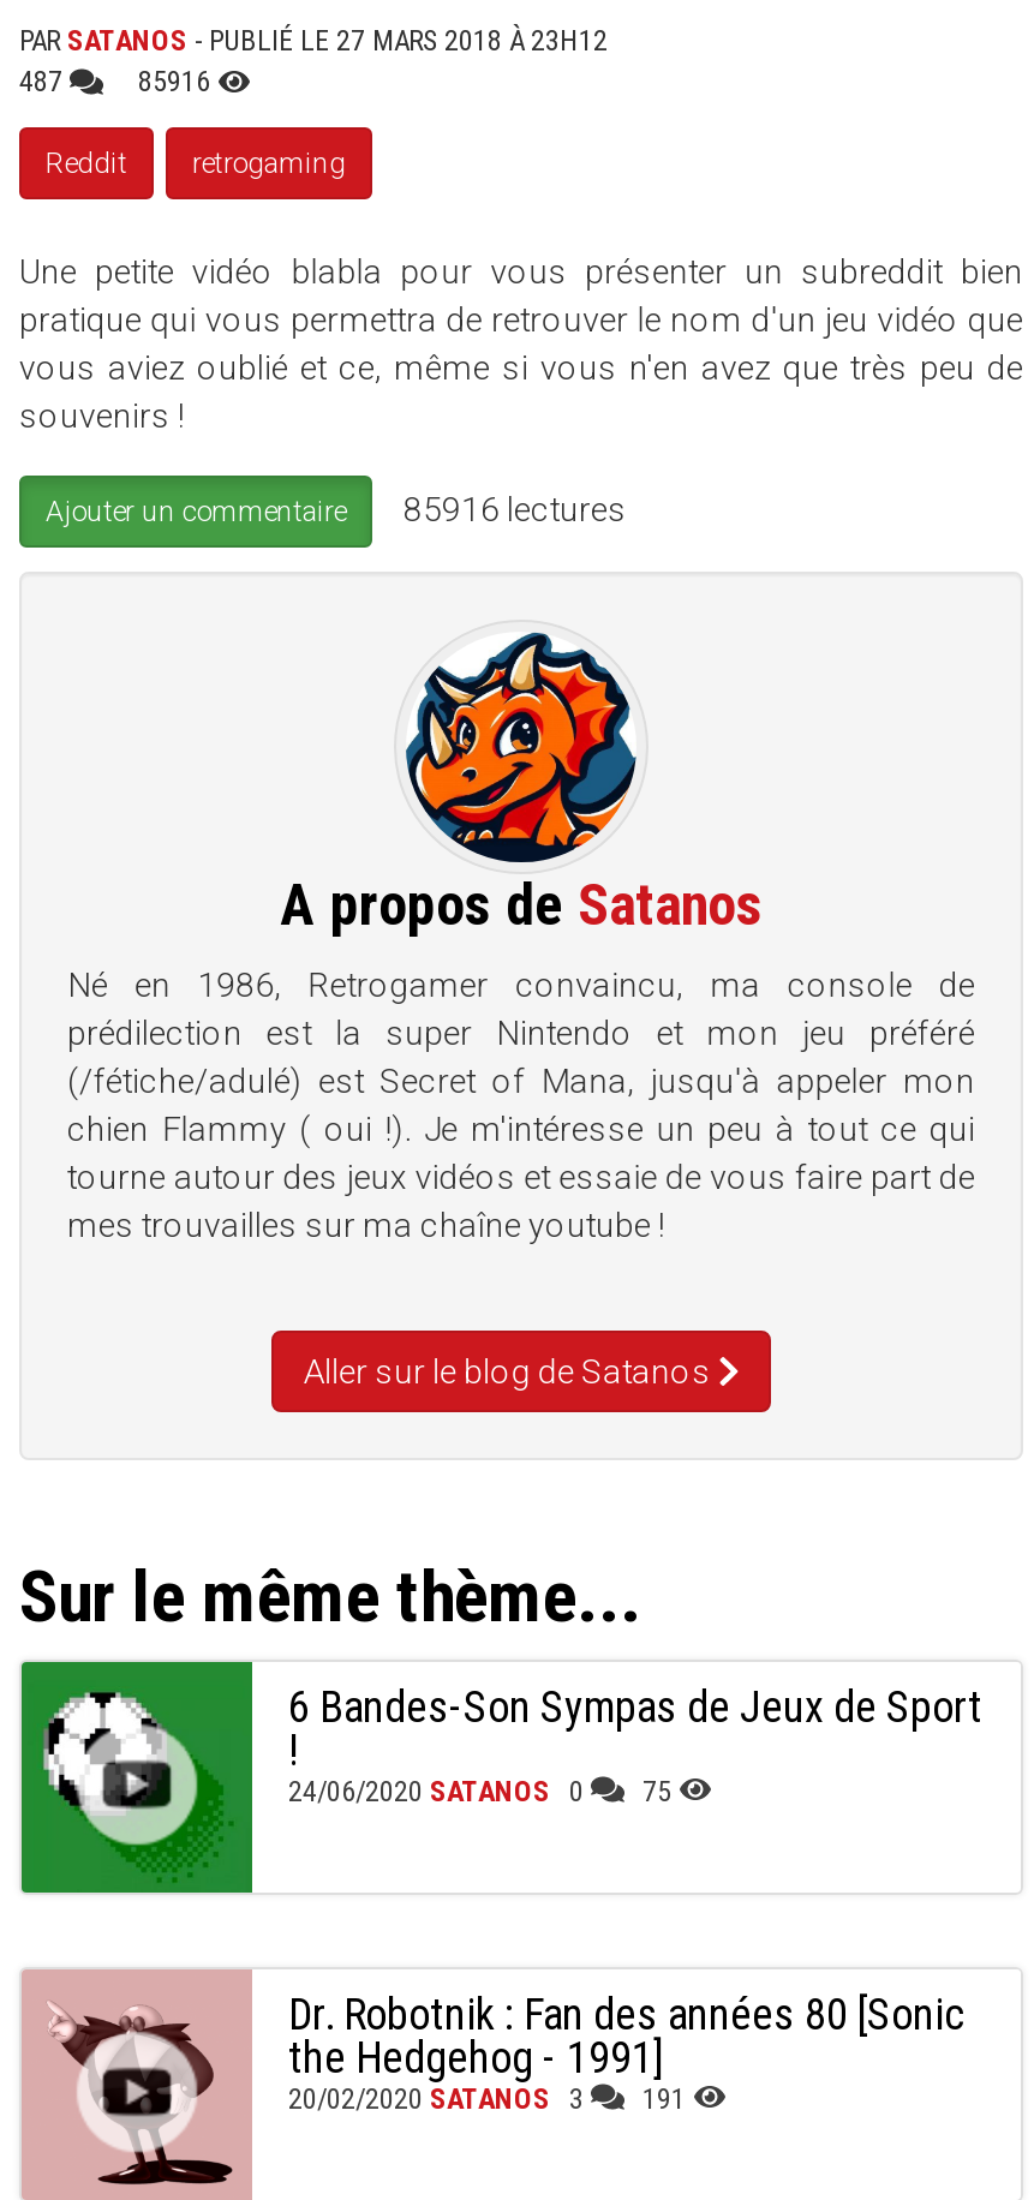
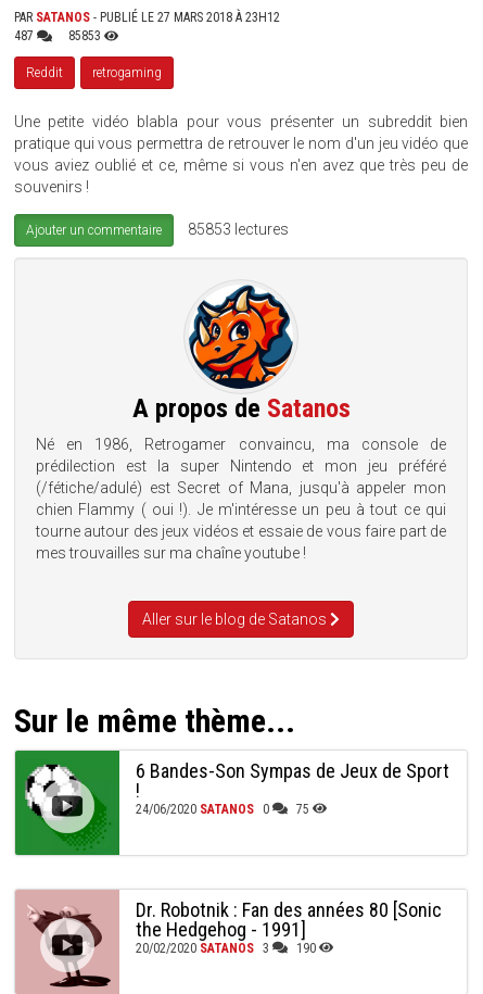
- 85916
+ 85853

- Ajouter un commentaire 85916 lectures
+ Ajouter un commentaire 85853 lectures

- 20/02/2020 SATANOS 3 191
+ 20/02/2020 SATANOS 3 190
